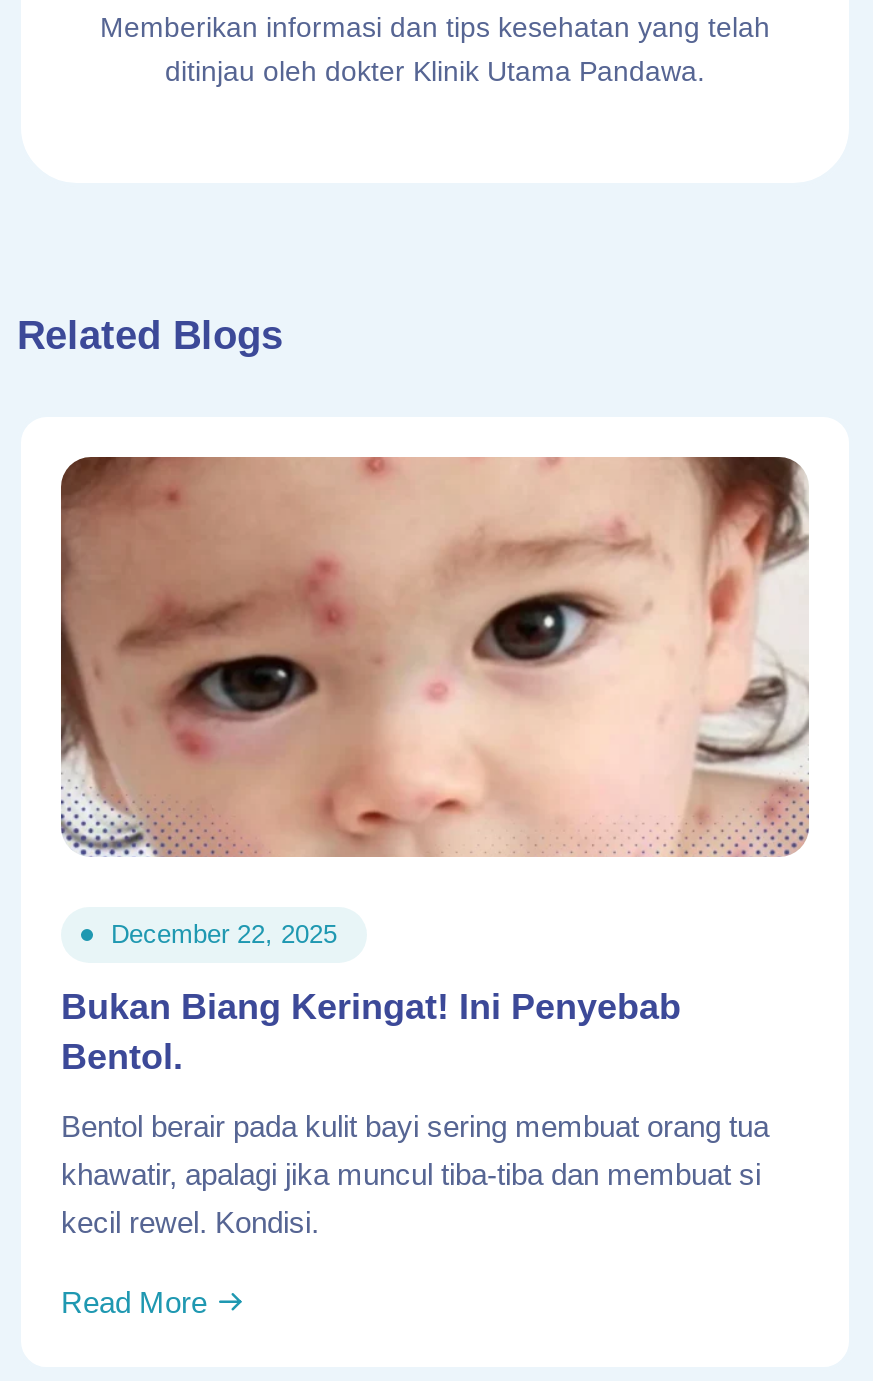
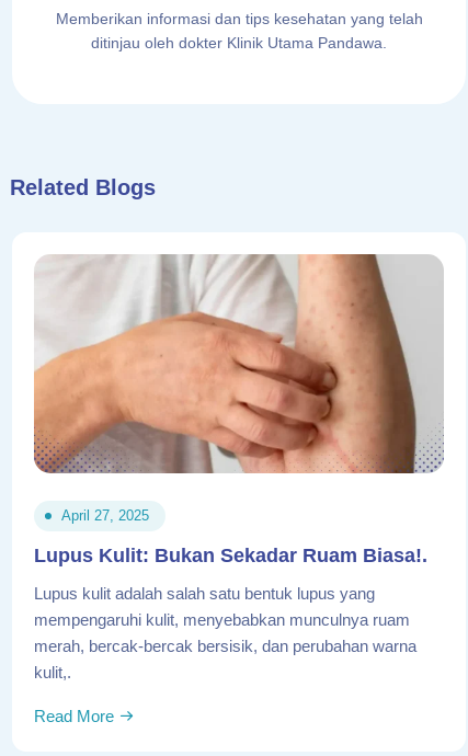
- [image]
- December 22, 2025
+ [image]
+ April 27, 2025

- Bukan Biang Keringat! Ini Penyebab
- Bentol.
+ Lupus Kulit: Bukan Sekadar Ruam Biasa!.

- Bentol berair pada kulit bayi sering membuat orang tua
- khawatir, apalagi jika muncul tiba-tiba dan membuat si
- kecil rewel. Kondisi.
+ Lupus kulit adalah salah satu bentuk lupus yang
+ mempengaruhi kulit, menyebabkan munculnya ruam
+ merah, bercak-bercak bersisik, dan perubahan warna
+ kulit,.
